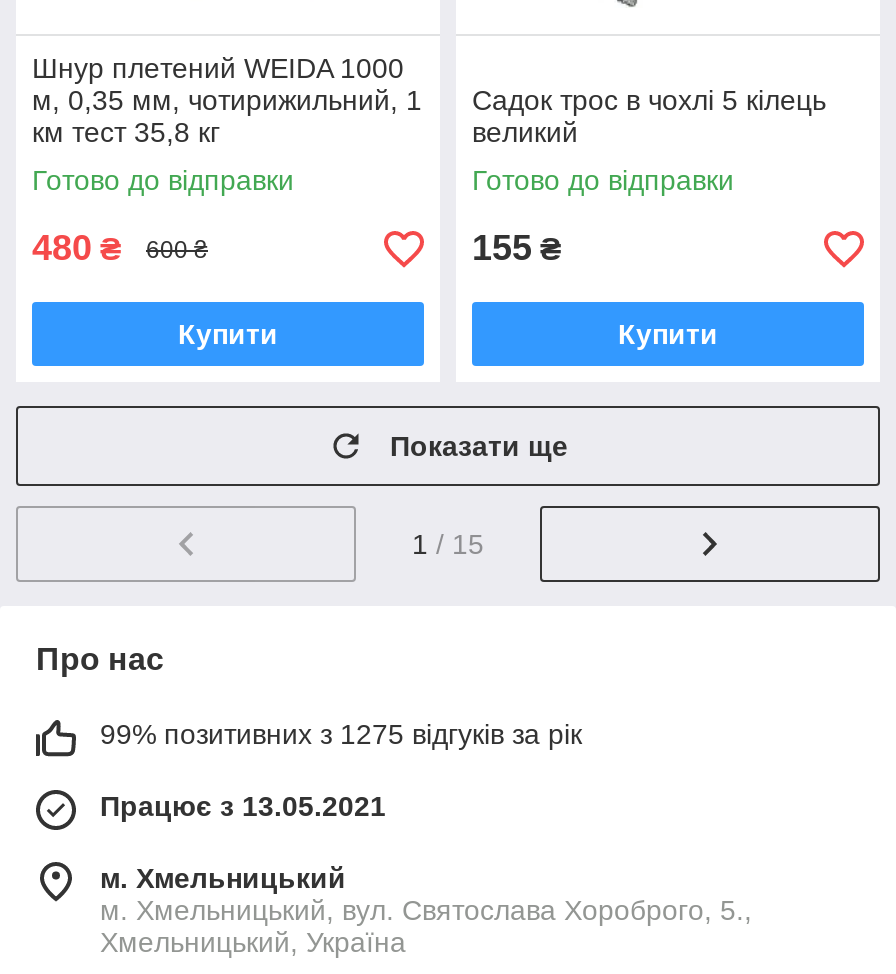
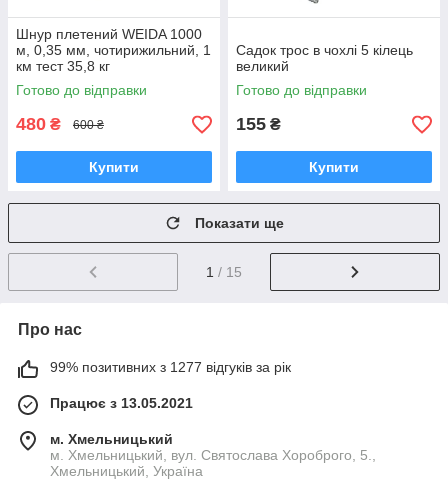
- 99% позитивних з 1275 відгуків за рік
+ 99% позитивних з 1277 відгуків за рік
